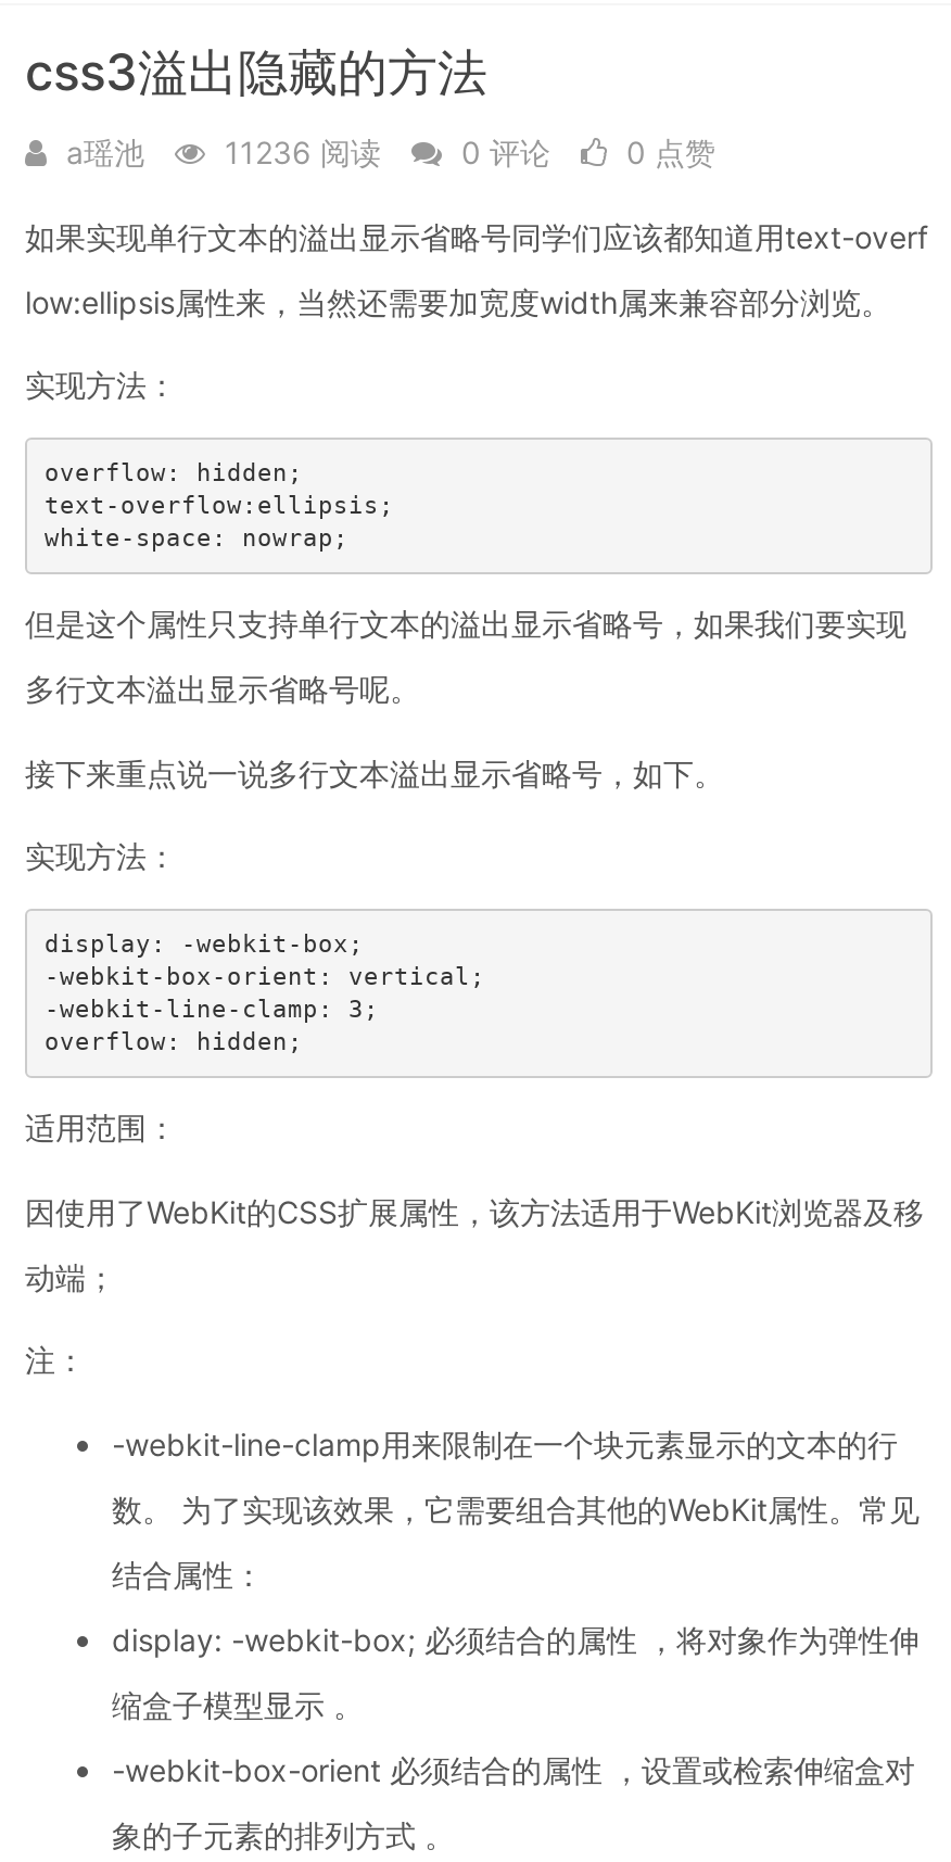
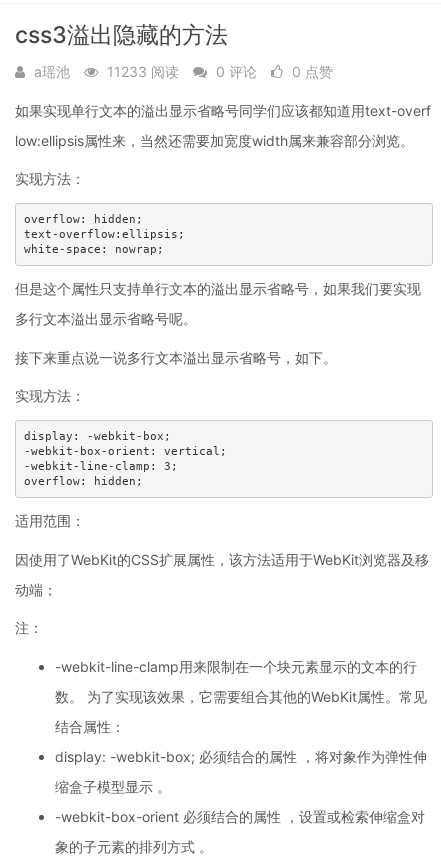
- 11236 阅读
+ 11233 阅读
